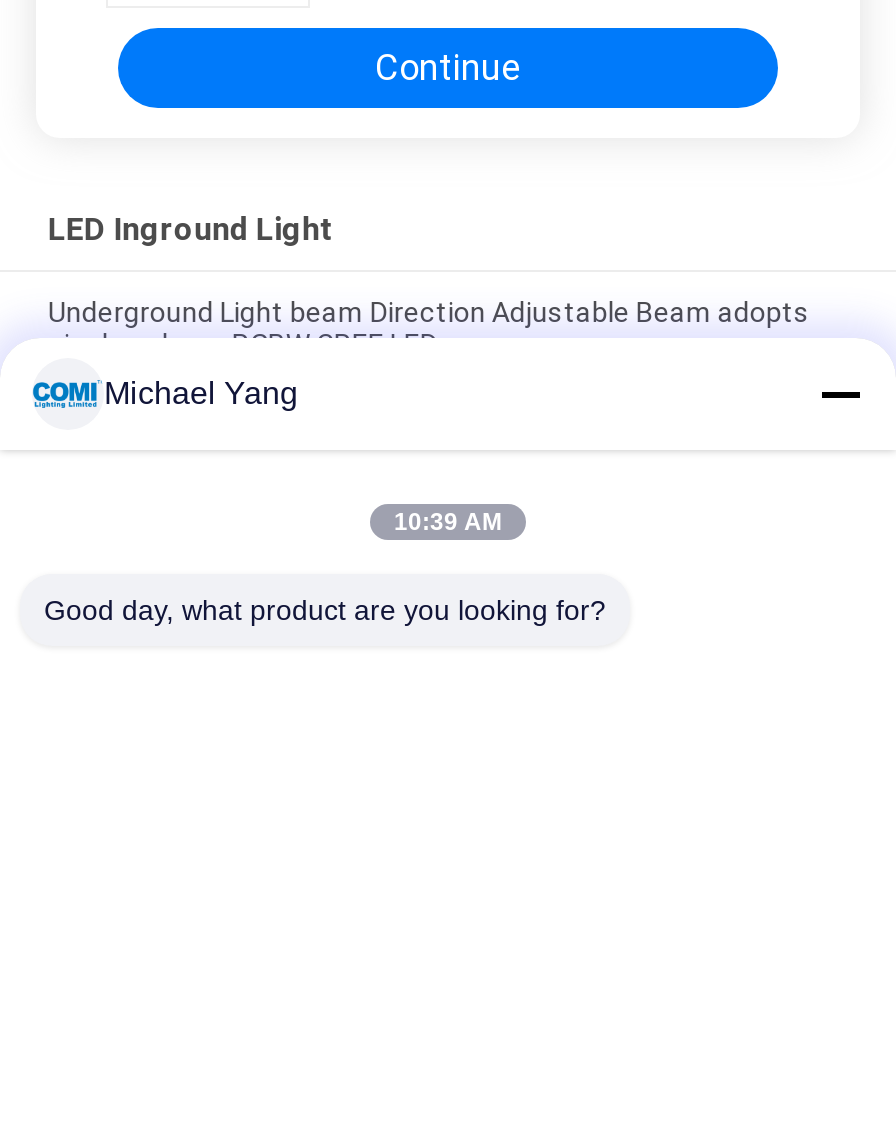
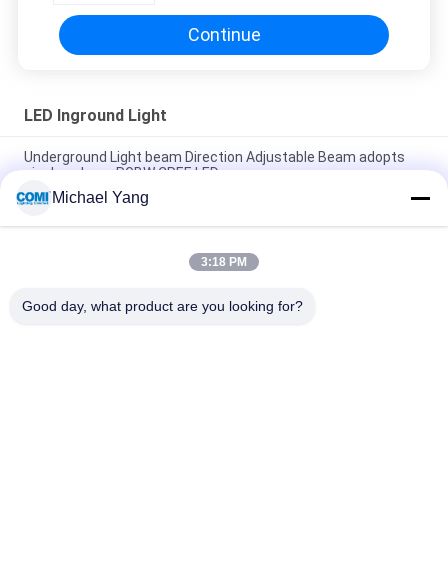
- 10:39 AM
+ 3:18 PM
